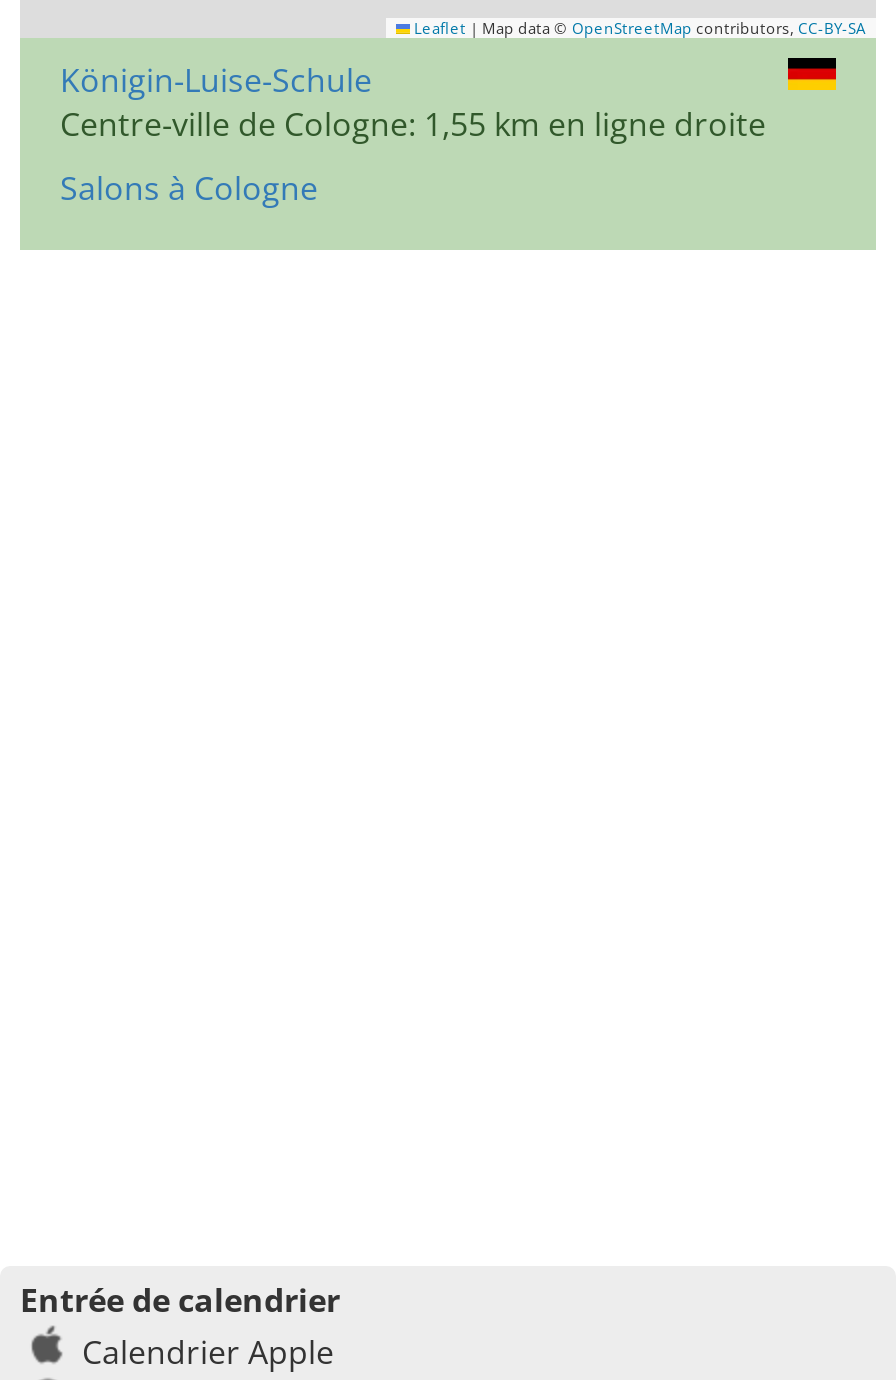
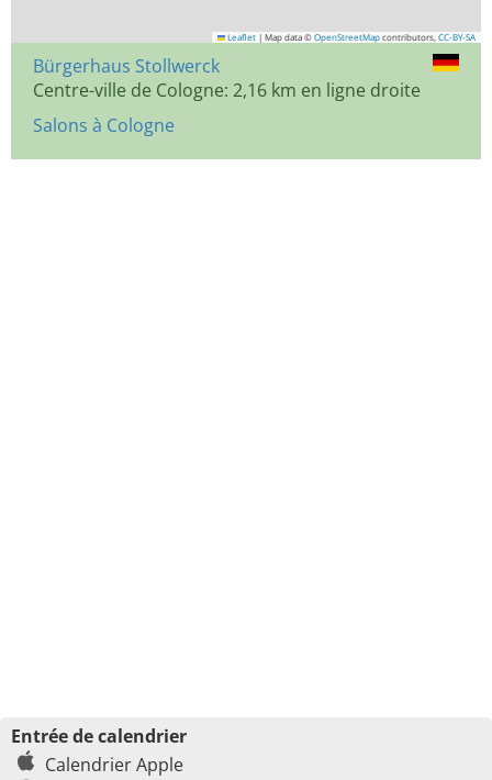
- Königin-Luise-Schule
- Centre-ville de Cologne: 1,55 km en ligne droite
+ Bürgerhaus Stollwerck
+ Centre-ville de Cologne: 2,16 km en ligne droite
